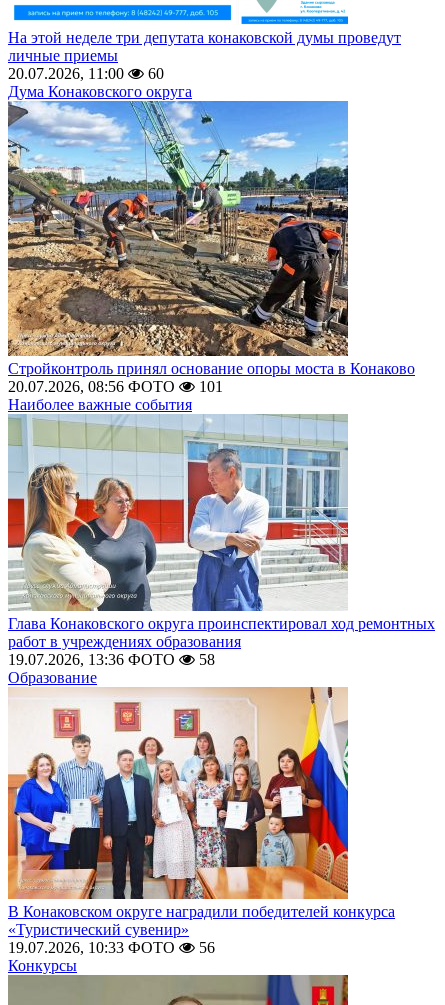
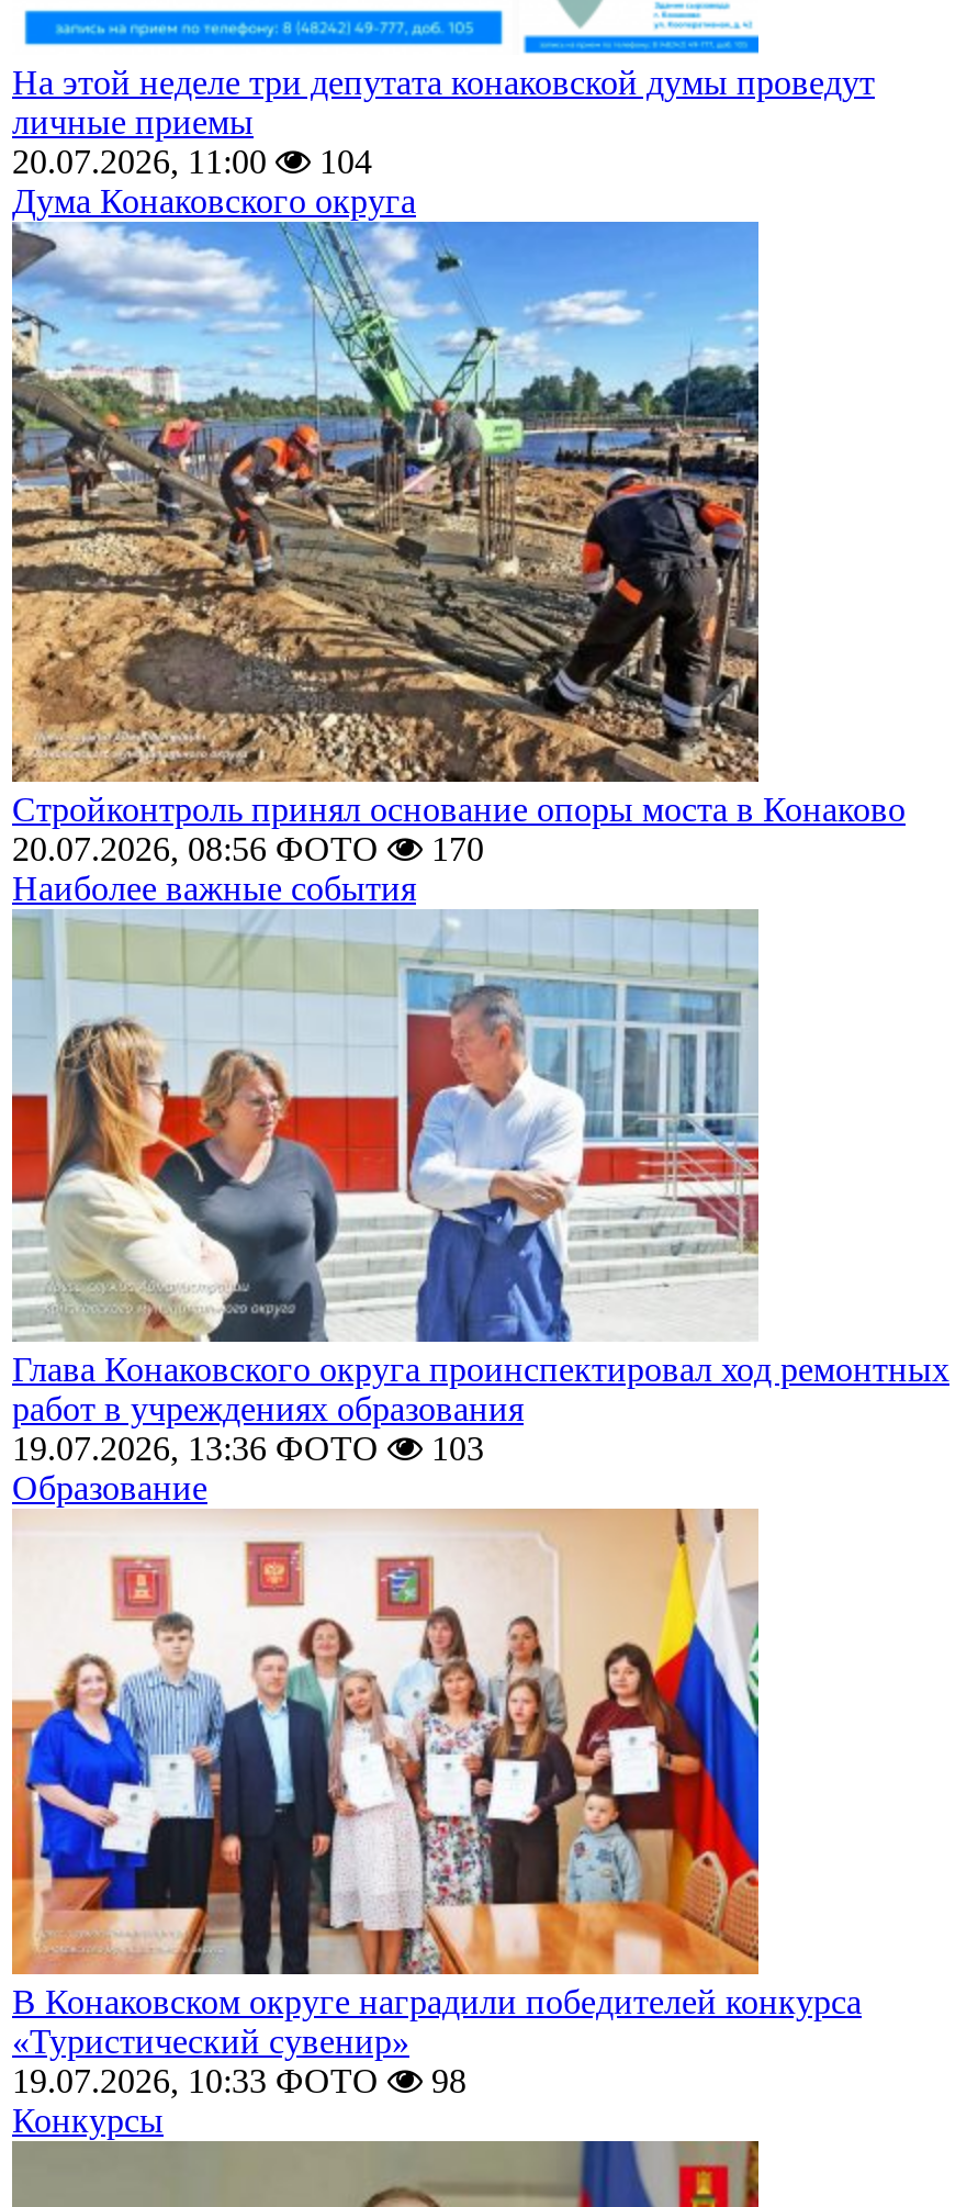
- 20.07.2026, 11:00 60
+ 20.07.2026, 11:00 104

- 20.07.2026, 08:56 ФОТО 101
+ 20.07.2026, 08:56 ФОТО 170

- 19.07.2026, 13:36 ФОТО 58
+ 19.07.2026, 13:36 ФОТО 103

- 19.07.2026, 10:33 ФОТО 56
+ 19.07.2026, 10:33 ФОТО 98
